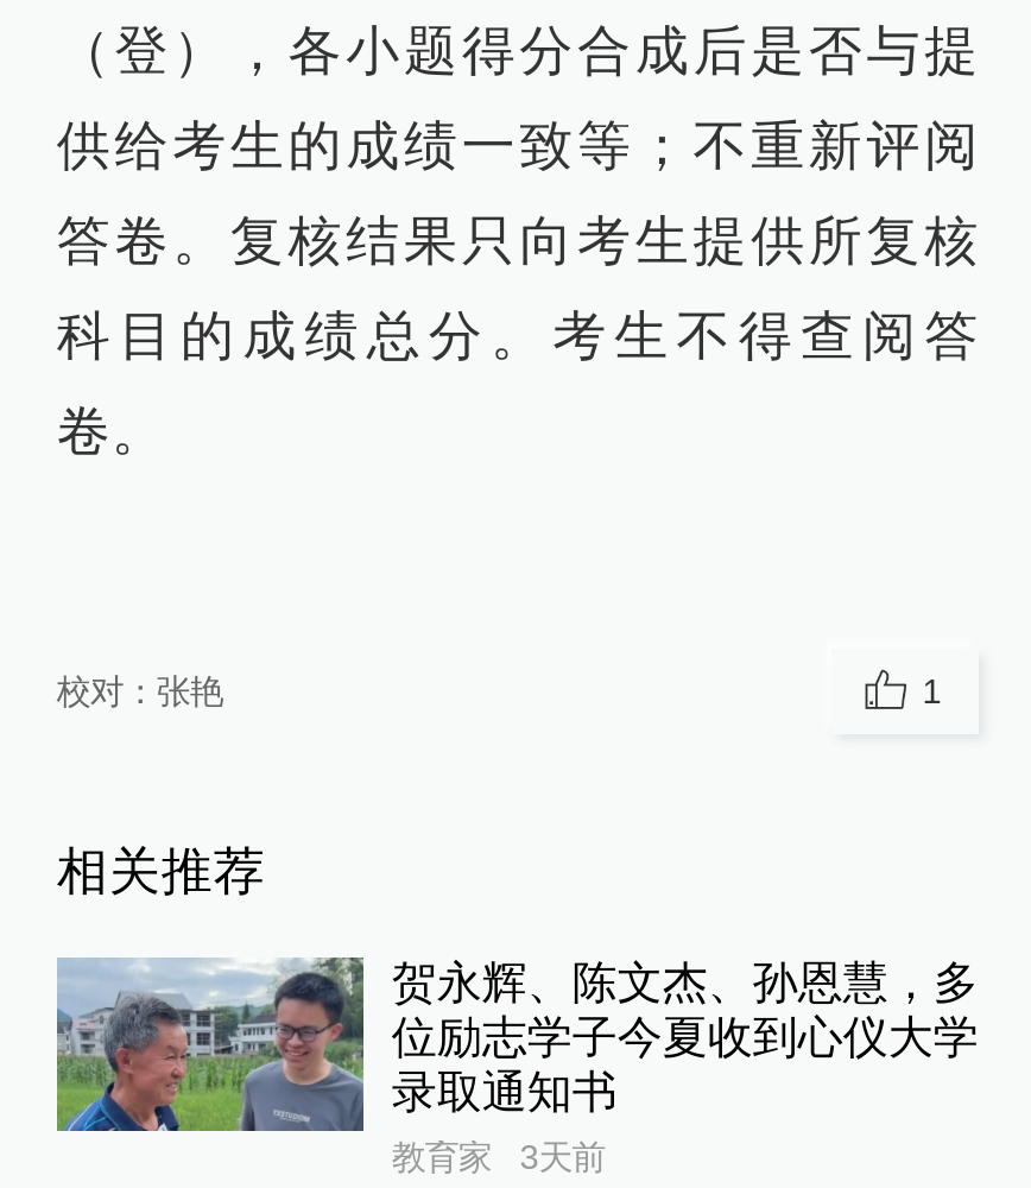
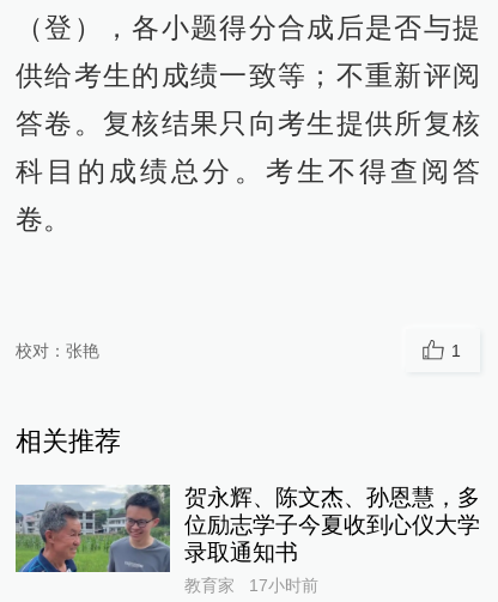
- 教育家 3天前
+ 教育家 17小时前
